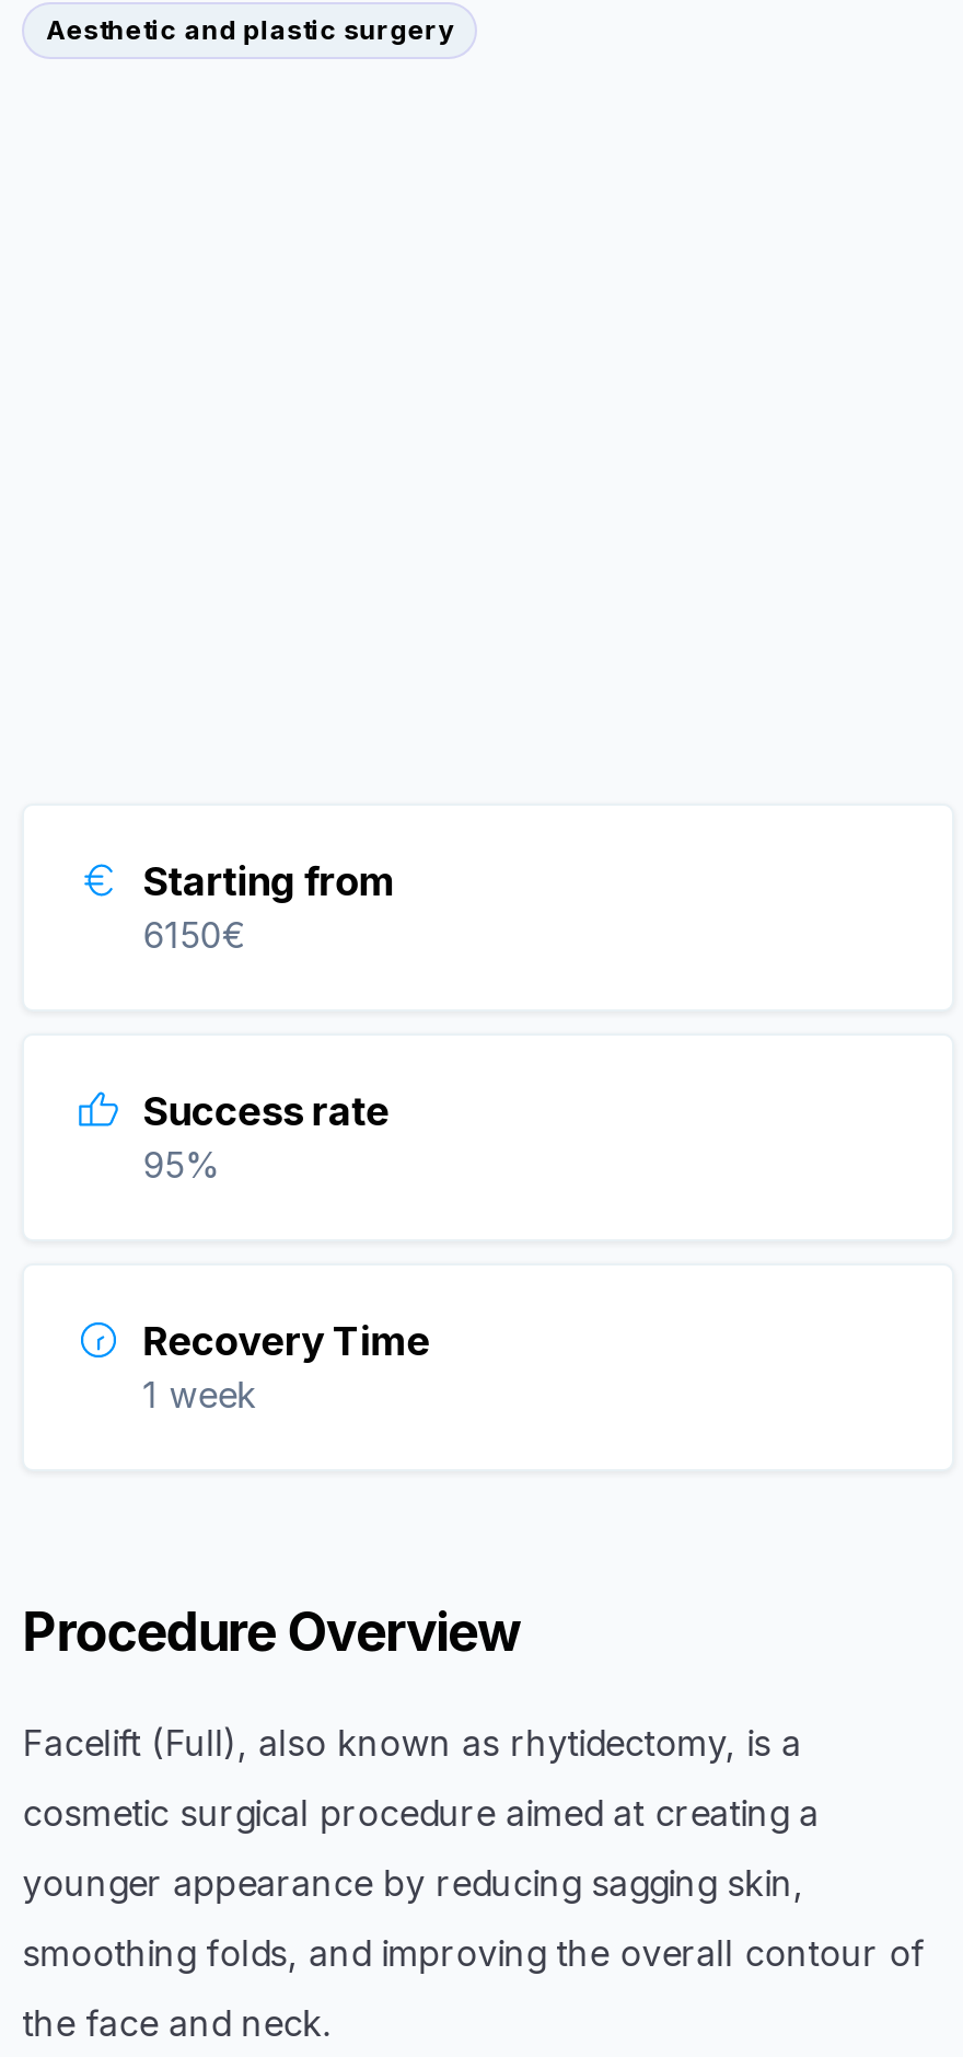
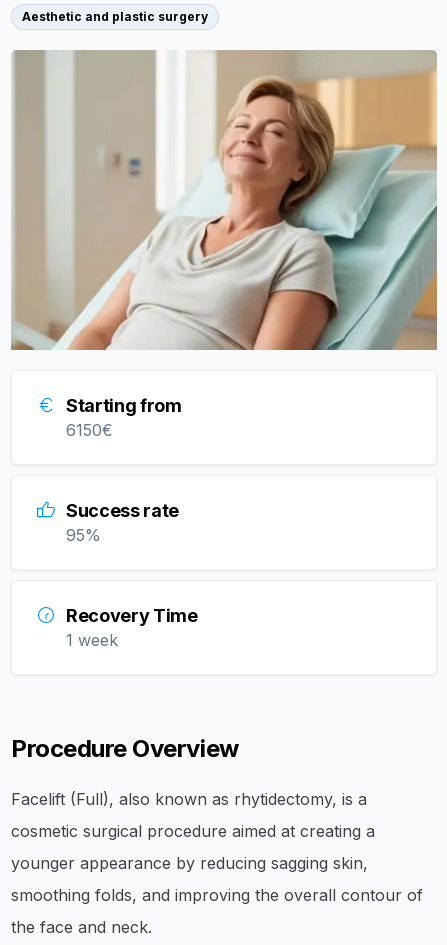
+ [image]
